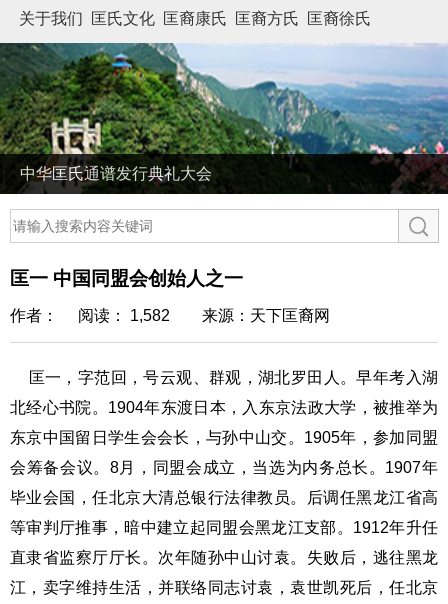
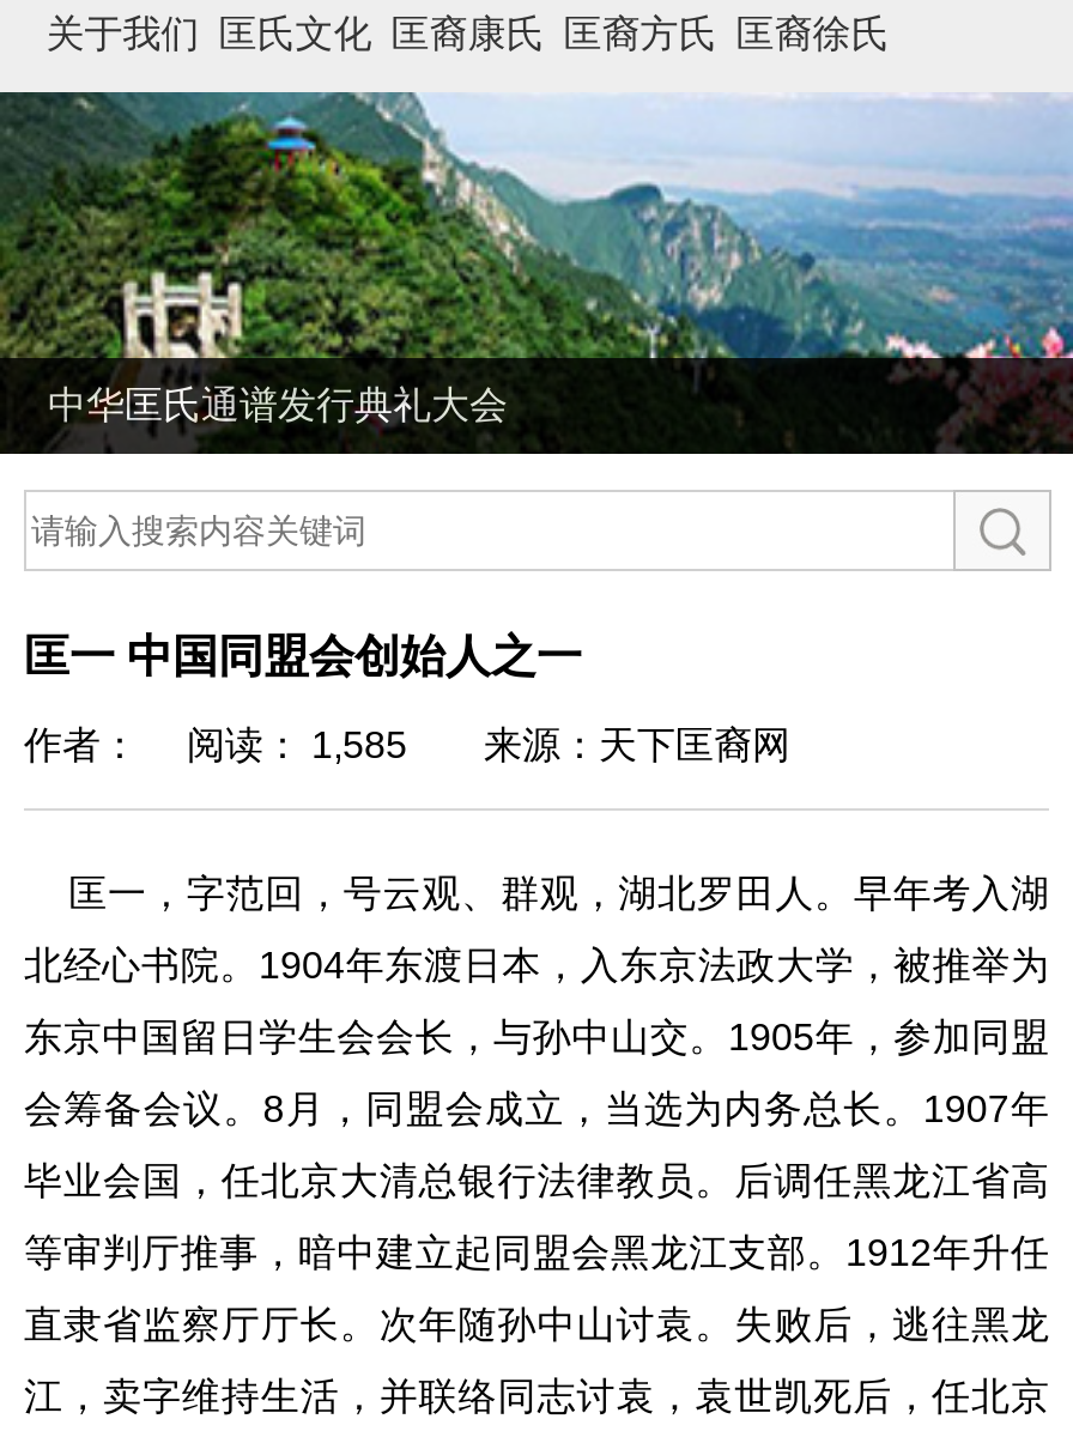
- 作者： 阅读： 1,582来源：天下匡裔网
+ 作者： 阅读： 1,585来源：天下匡裔网
